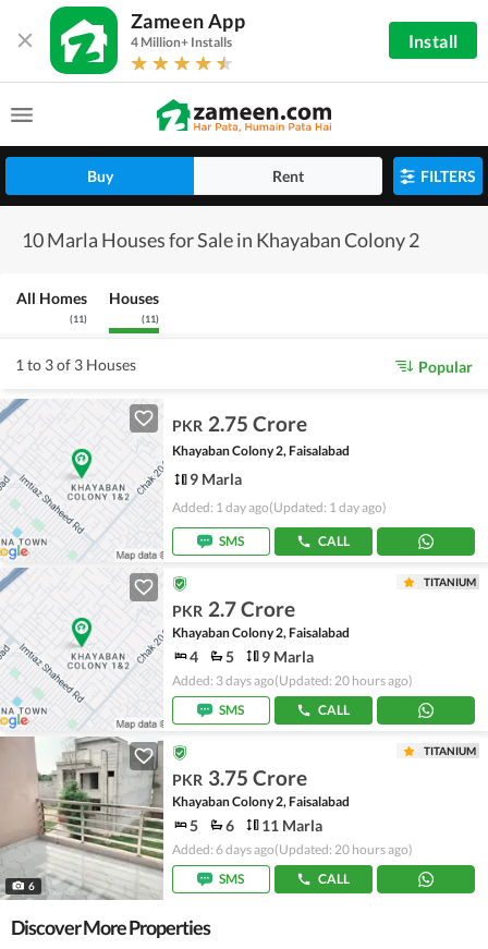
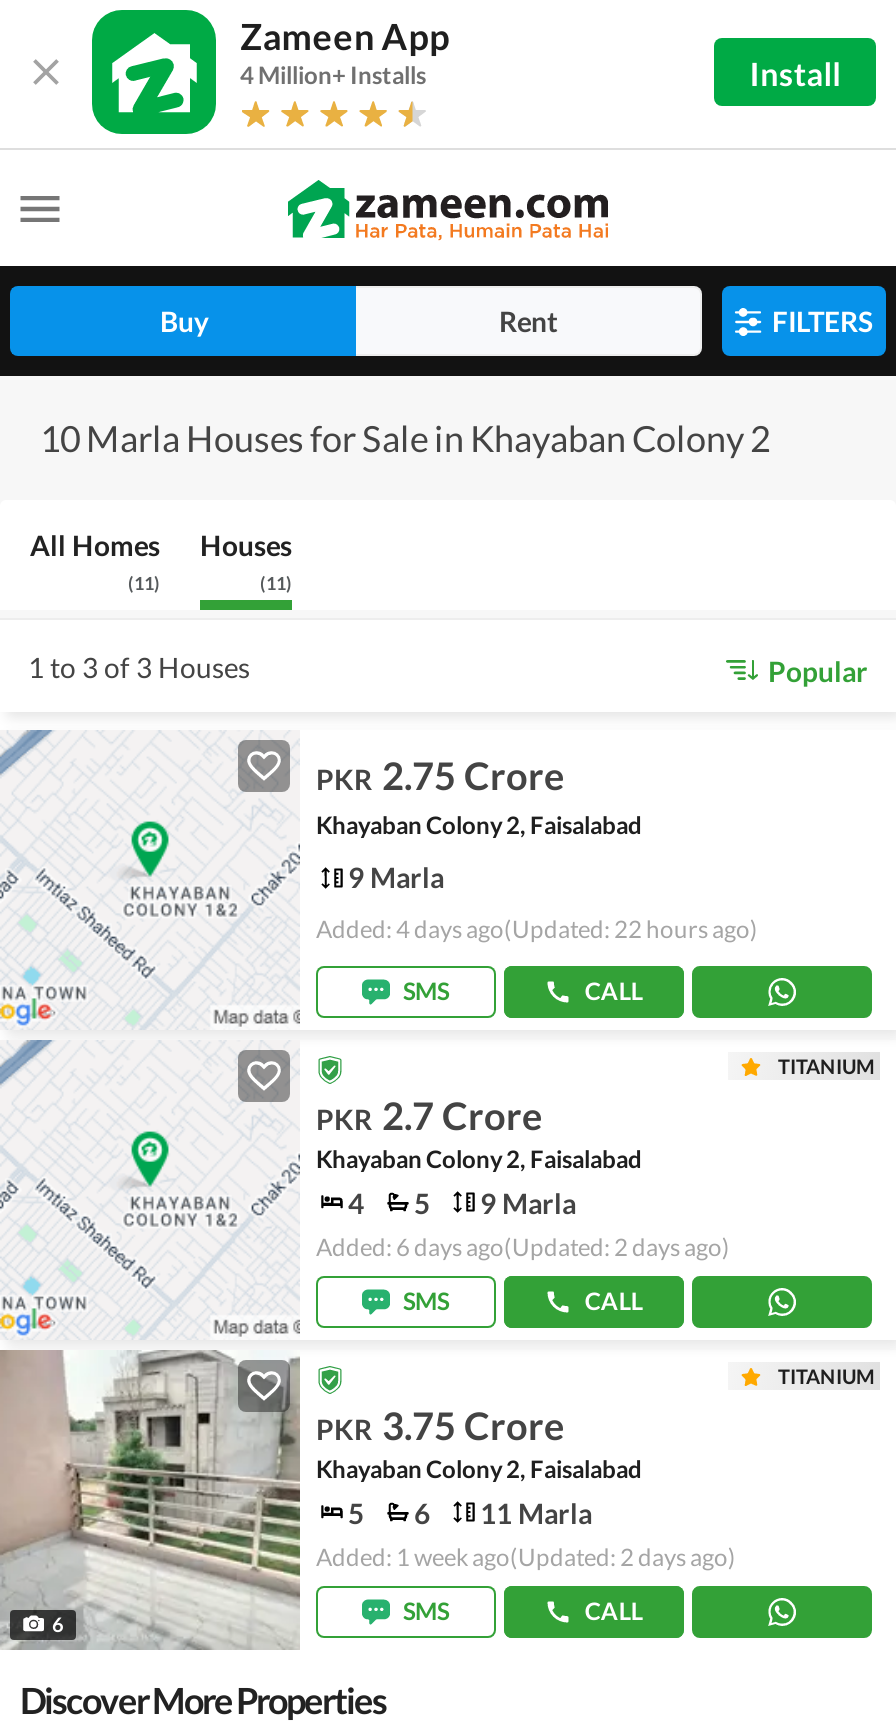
- Added: 1 day ago(Updated: 1 day ago)
+ Added: 4 days ago(Updated: 22 hours ago)

- Added: 3 days ago(Updated: 20 hours ago)
+ Added: 6 days ago(Updated: 2 days ago)

- Added: 6 days ago(Updated: 20 hours ago)
+ Added: 1 week ago(Updated: 2 days ago)
